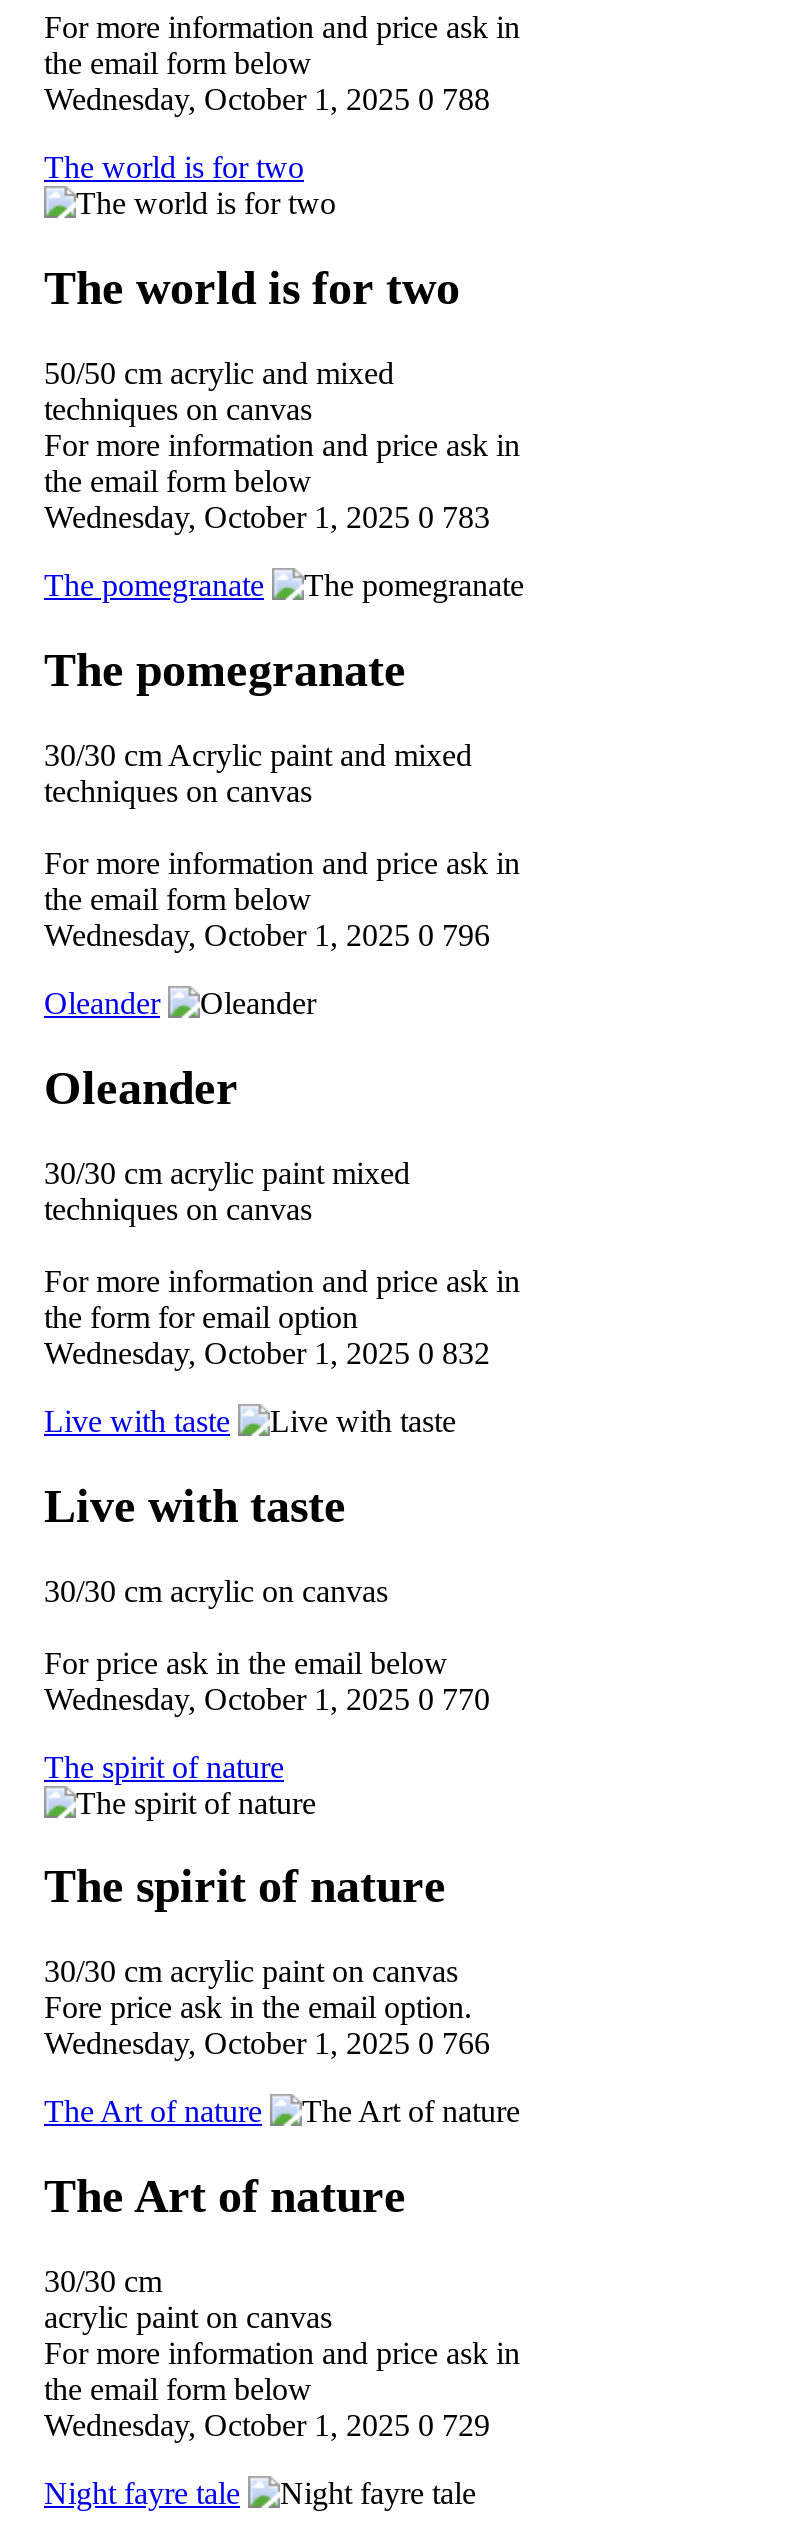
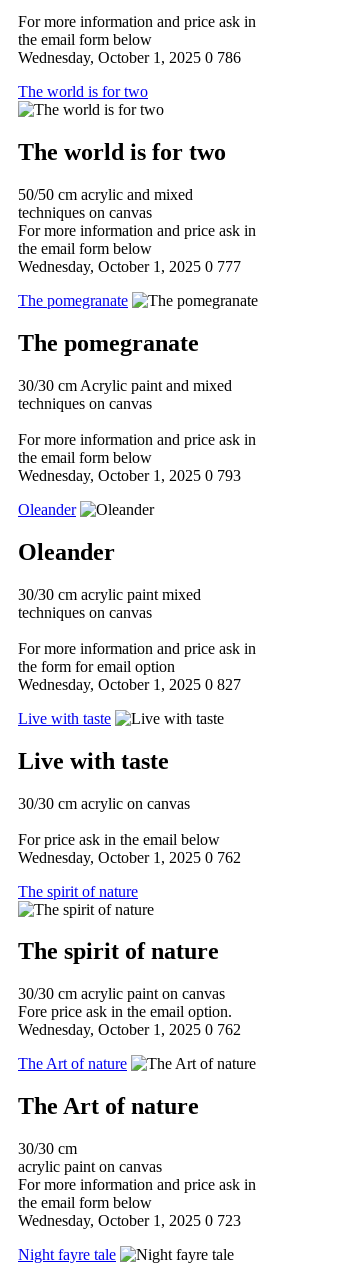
- Wednesday, October 1, 2025 0 788
+ Wednesday, October 1, 2025 0 786

- Wednesday, October 1, 2025 0 783
+ Wednesday, October 1, 2025 0 777

- Wednesday, October 1, 2025 0 796
+ Wednesday, October 1, 2025 0 793

- Wednesday, October 1, 2025 0 832
+ Wednesday, October 1, 2025 0 827

- Wednesday, October 1, 2025 0 770
+ Wednesday, October 1, 2025 0 762

- Wednesday, October 1, 2025 0 766
+ Wednesday, October 1, 2025 0 762

- Wednesday, October 1, 2025 0 729
+ Wednesday, October 1, 2025 0 723
